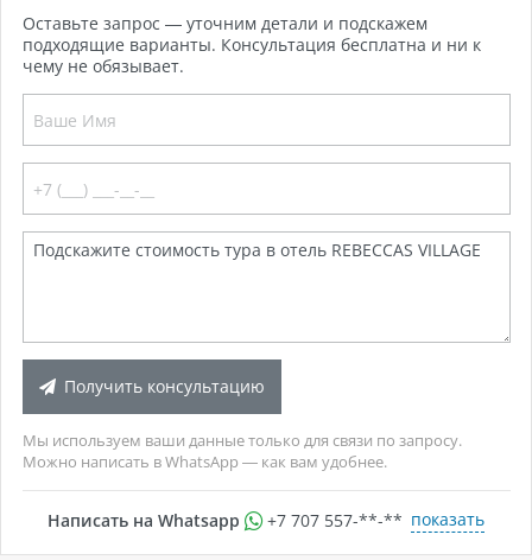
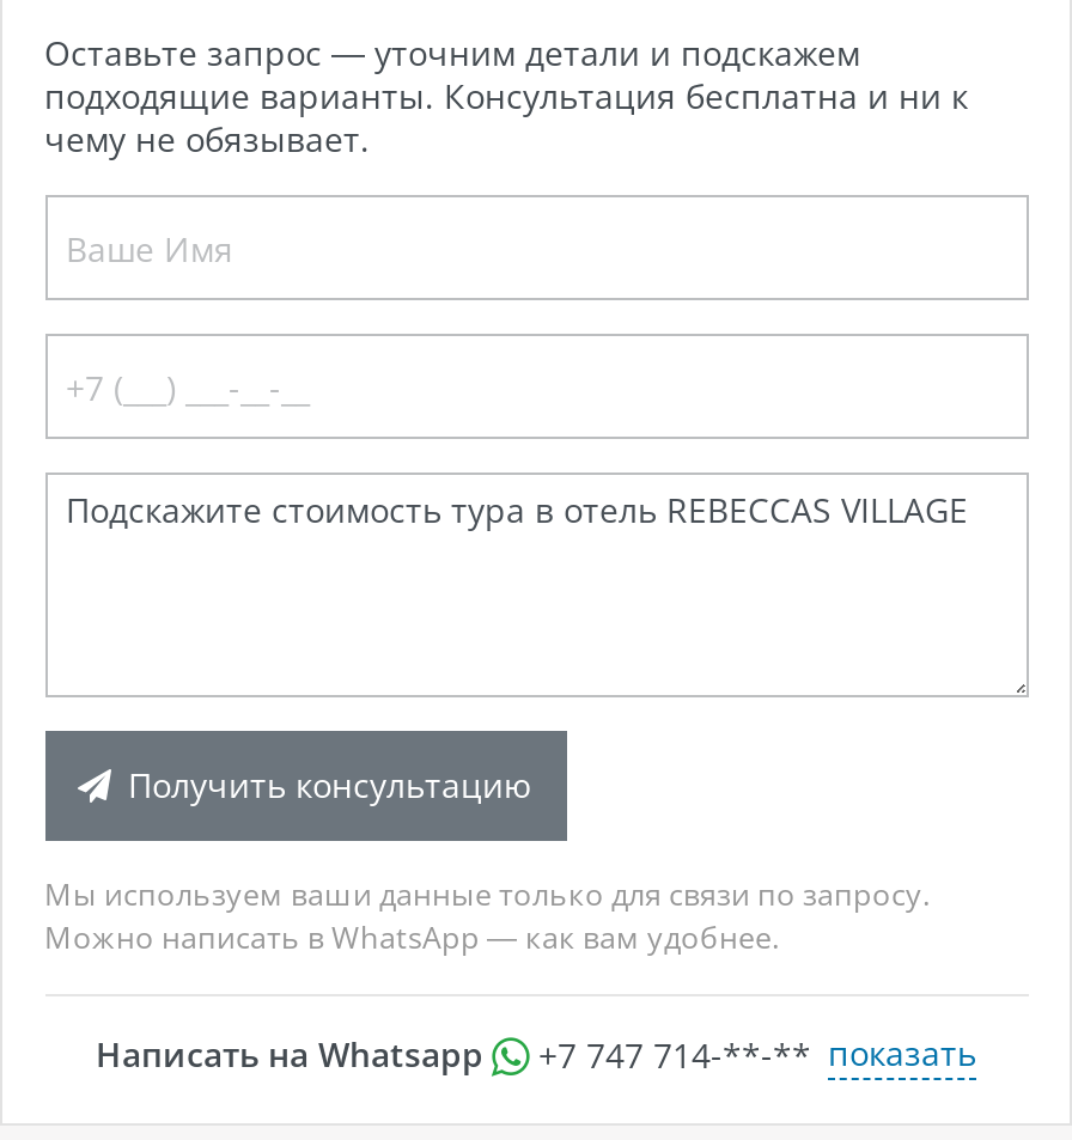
- Написать на Whatsapp +7 707 557-**-** показать
+ Написать на Whatsapp +7 747 714-**-** показать
